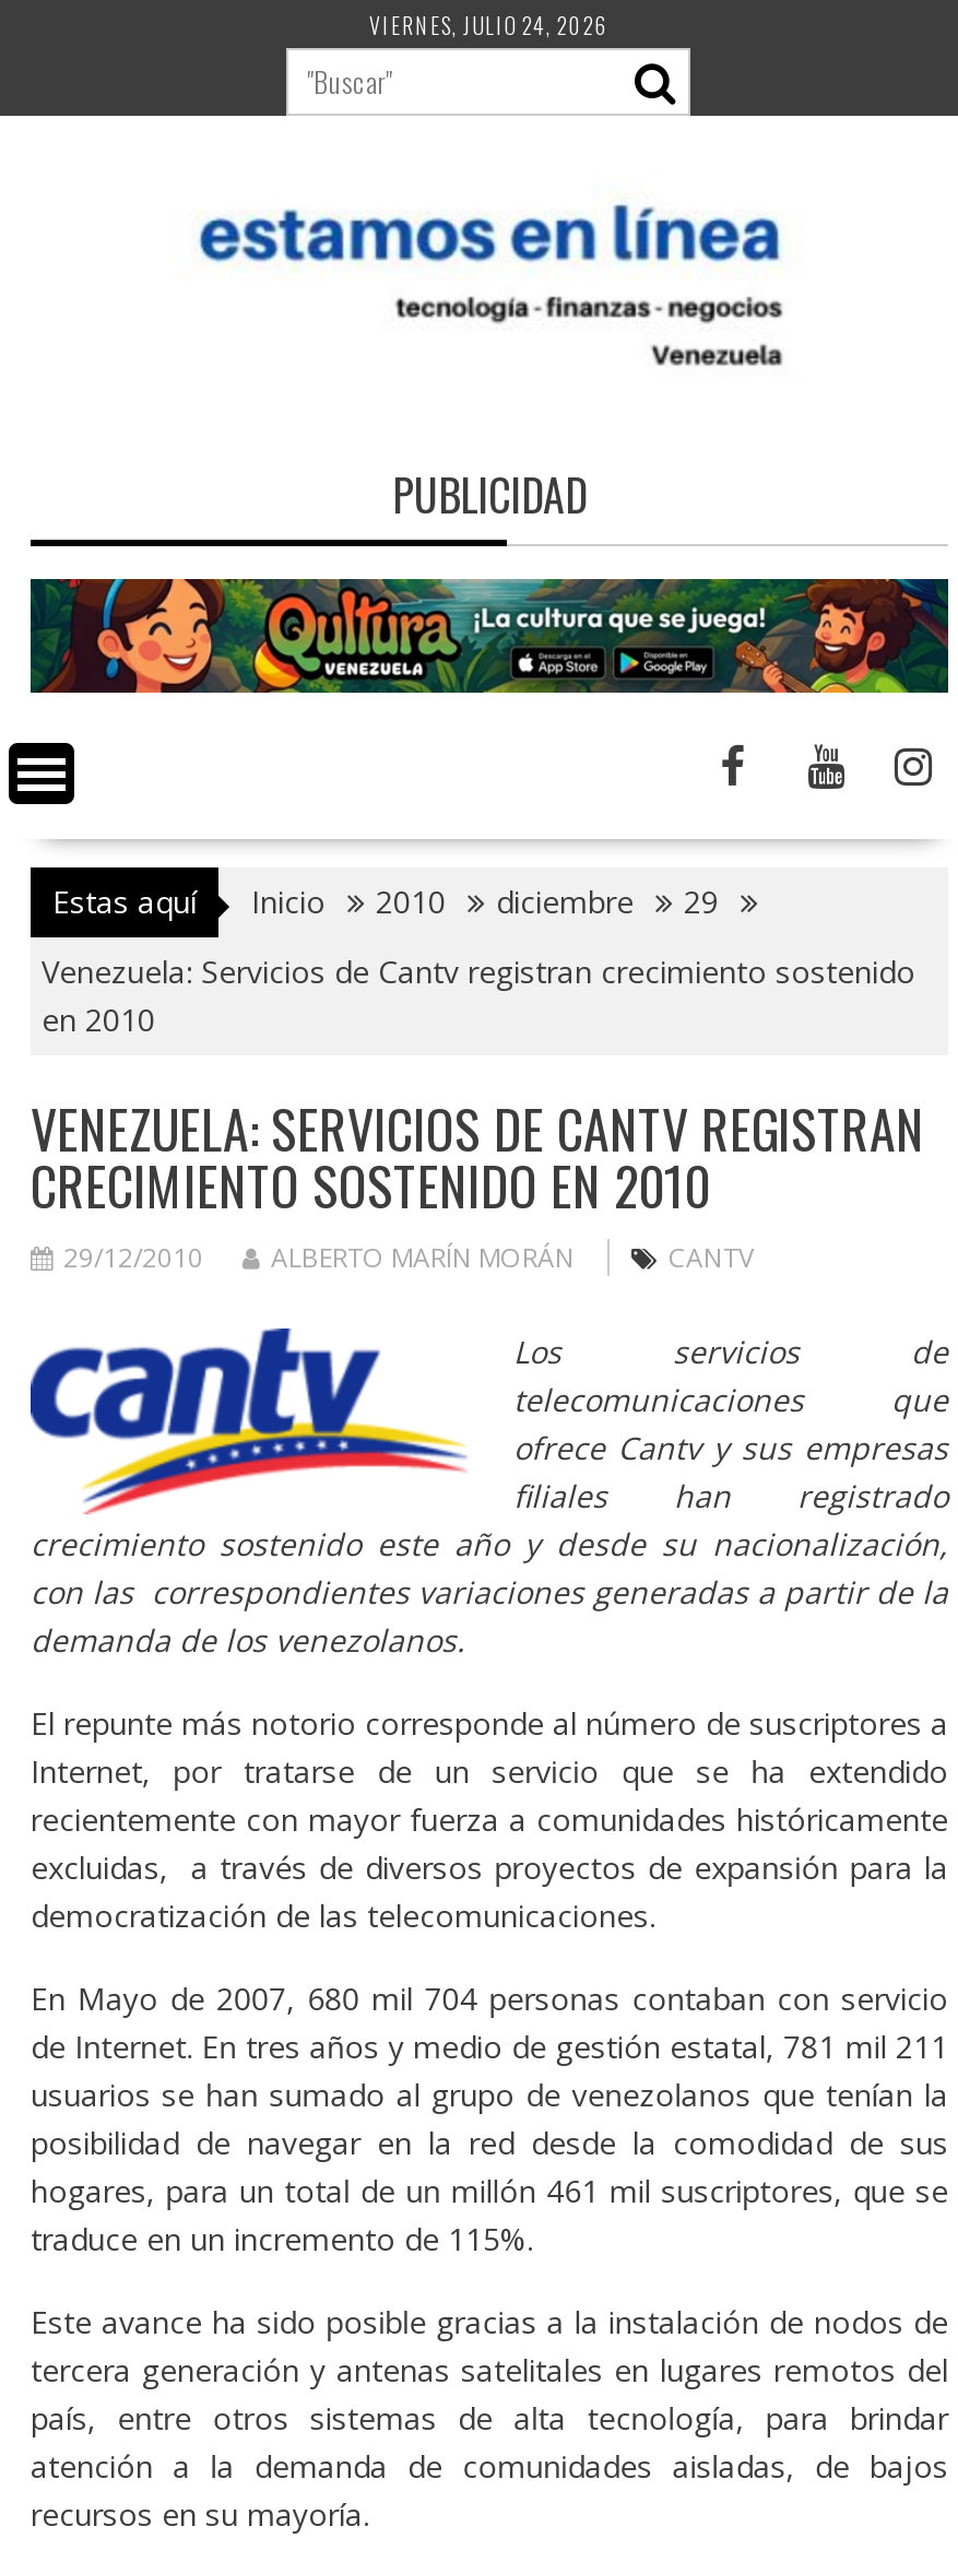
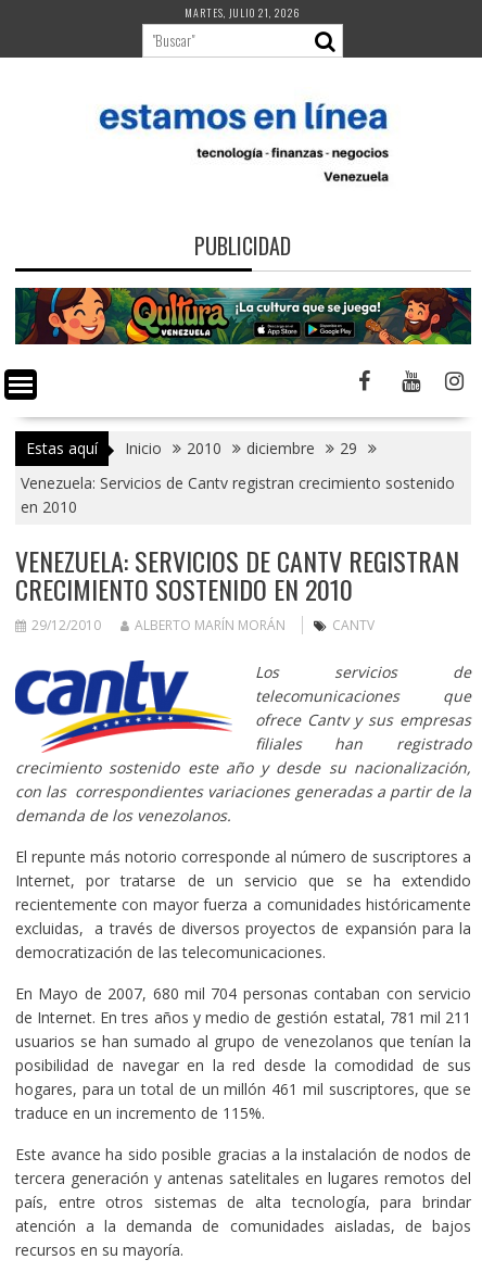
- VIERNES, JULIO 24, 2026
+ MARTES, JULIO 21, 2026
